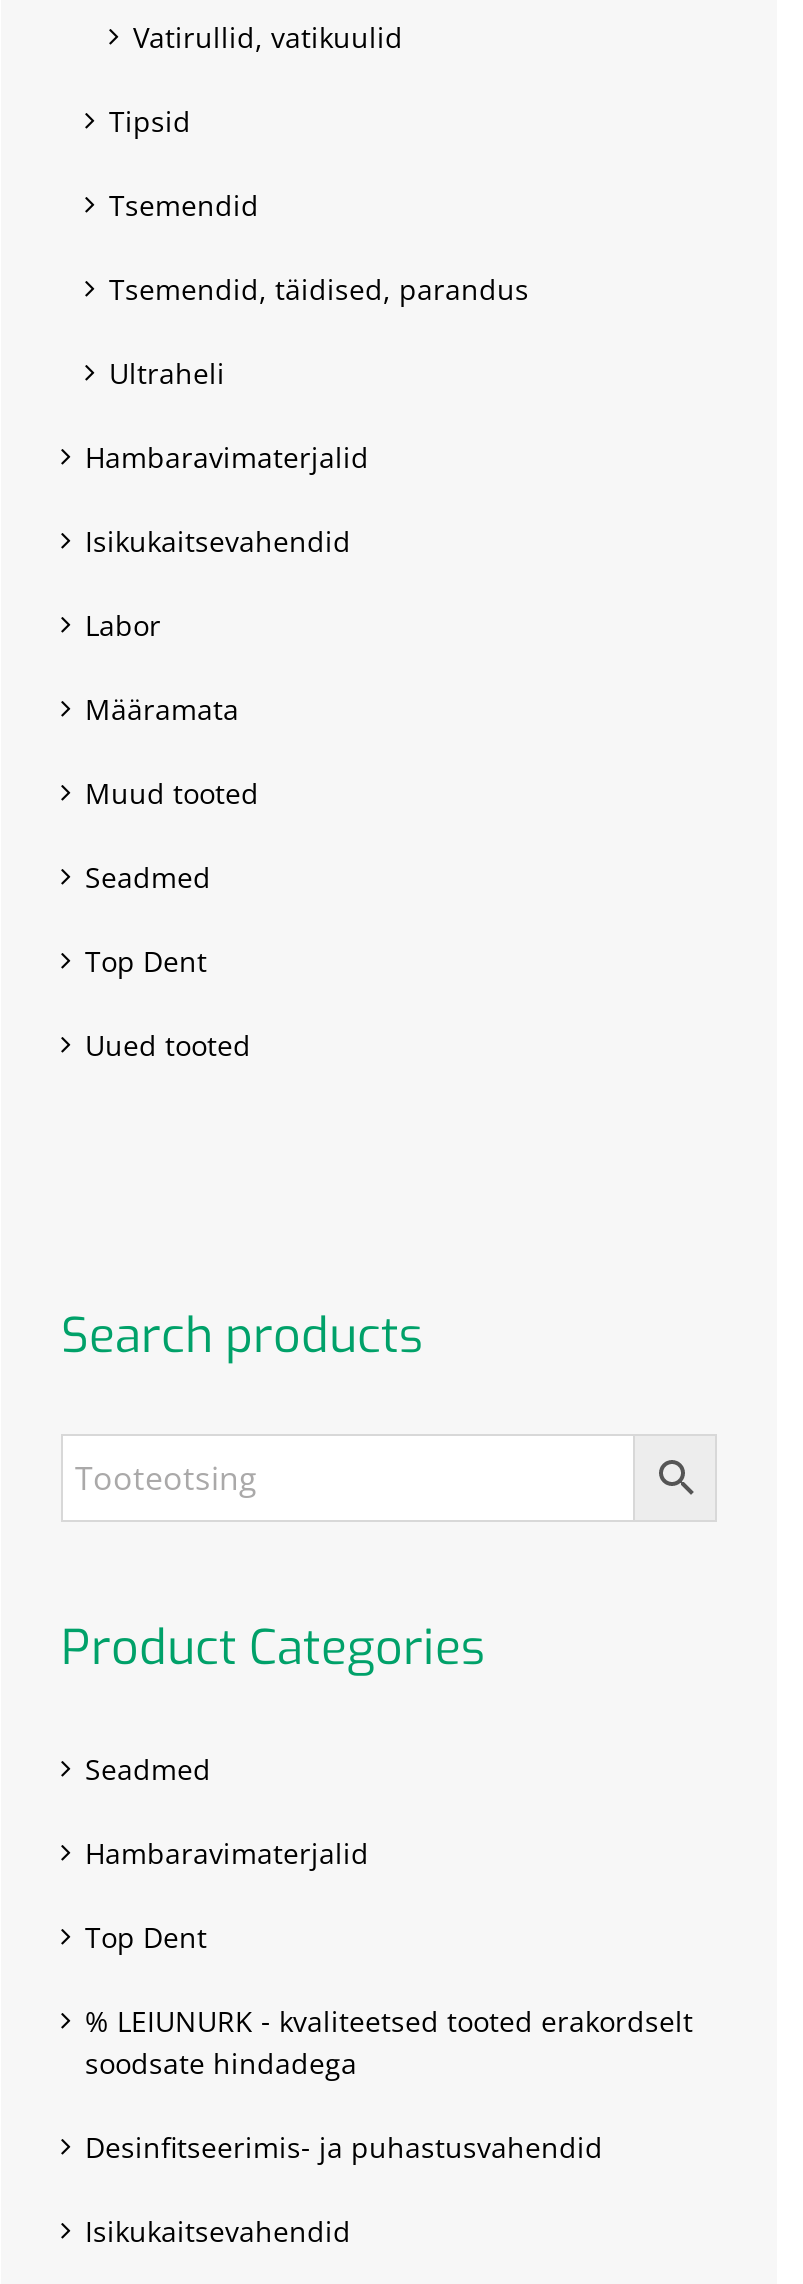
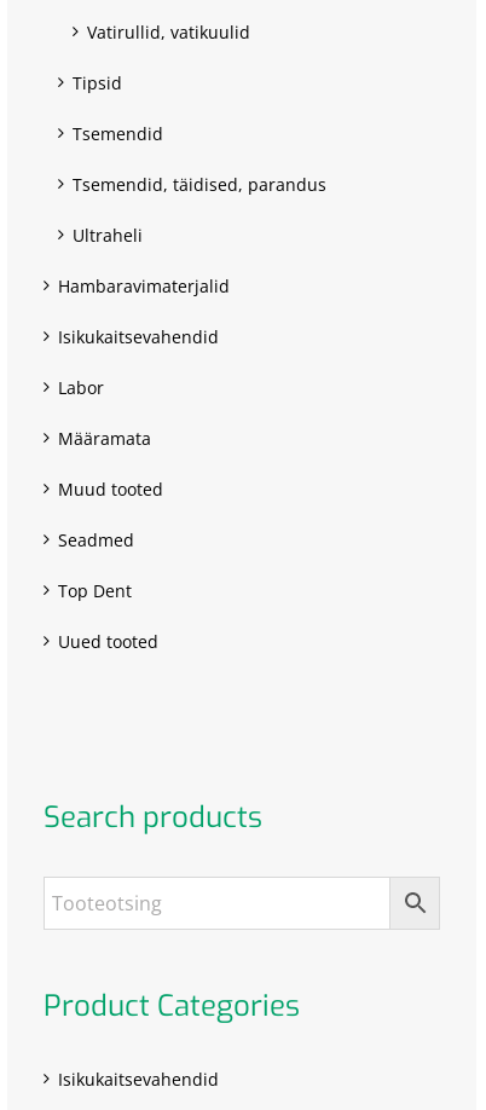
- Seadmed
- Hambaravimaterjalid
- Top Dent
- % LEIUNURK - kvaliteetsed tooted erakordselt
- soodsate hindadega
- Desinfitseerimis- ja puhastusvahendid
